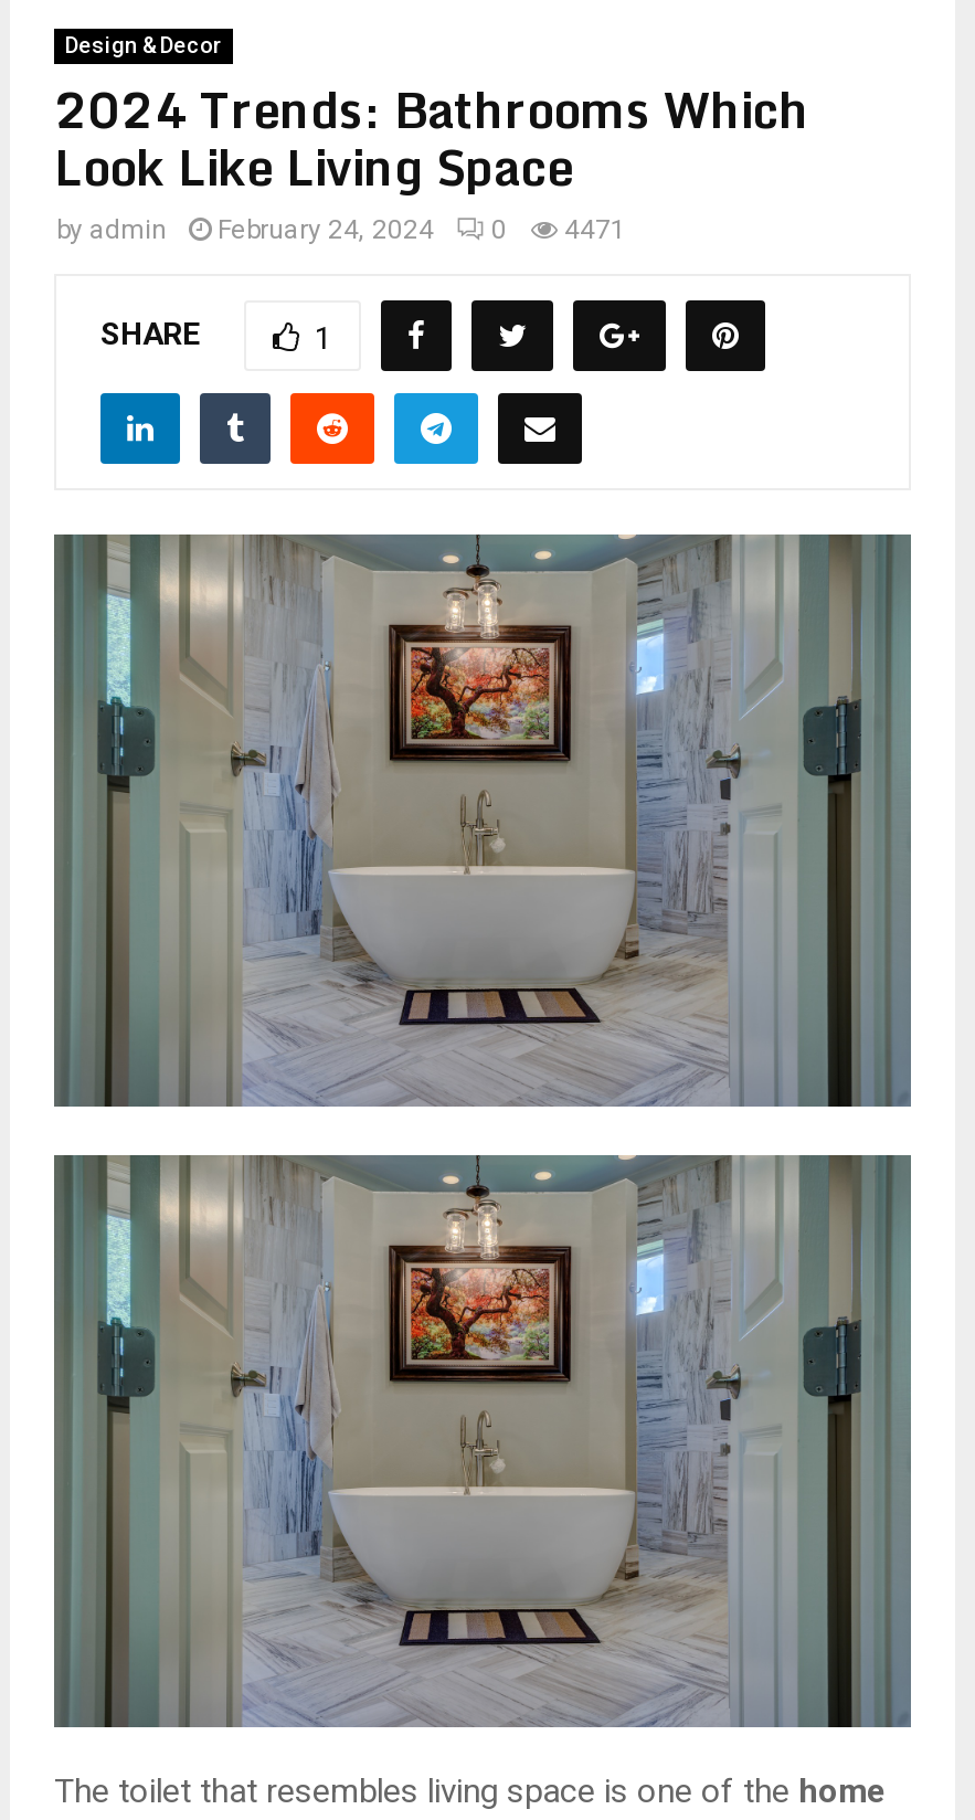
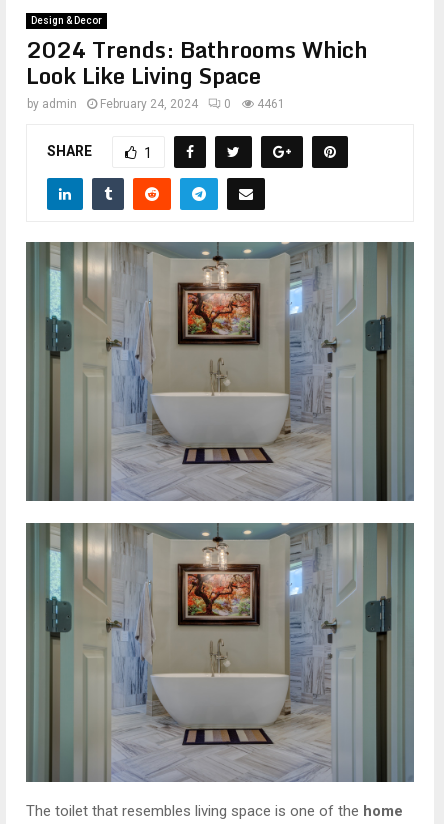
- 4471
+ 4461
